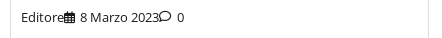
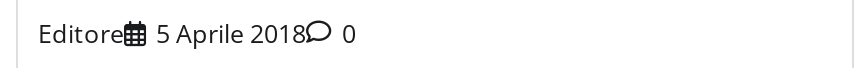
- Editore 8 Marzo 2023 0
+ Editore 5 Aprile 2018 0
